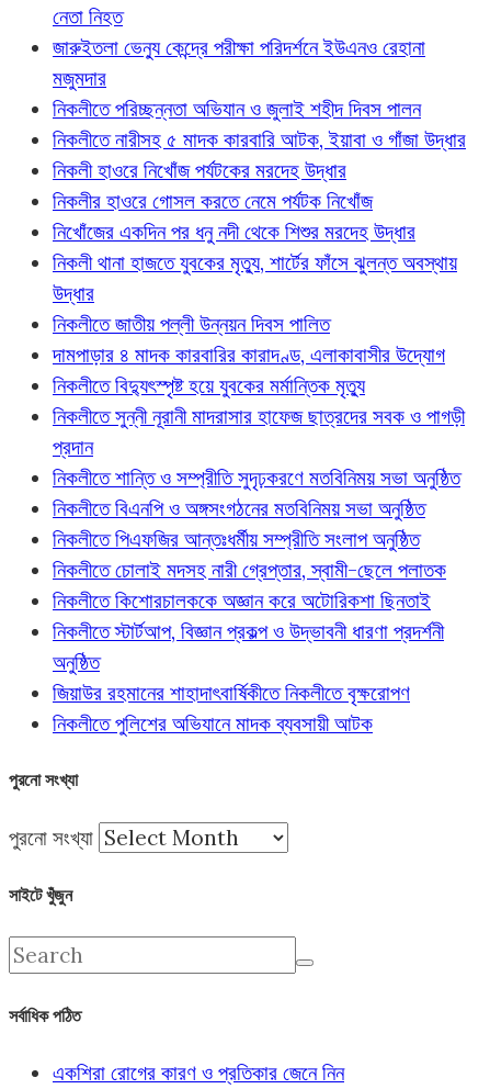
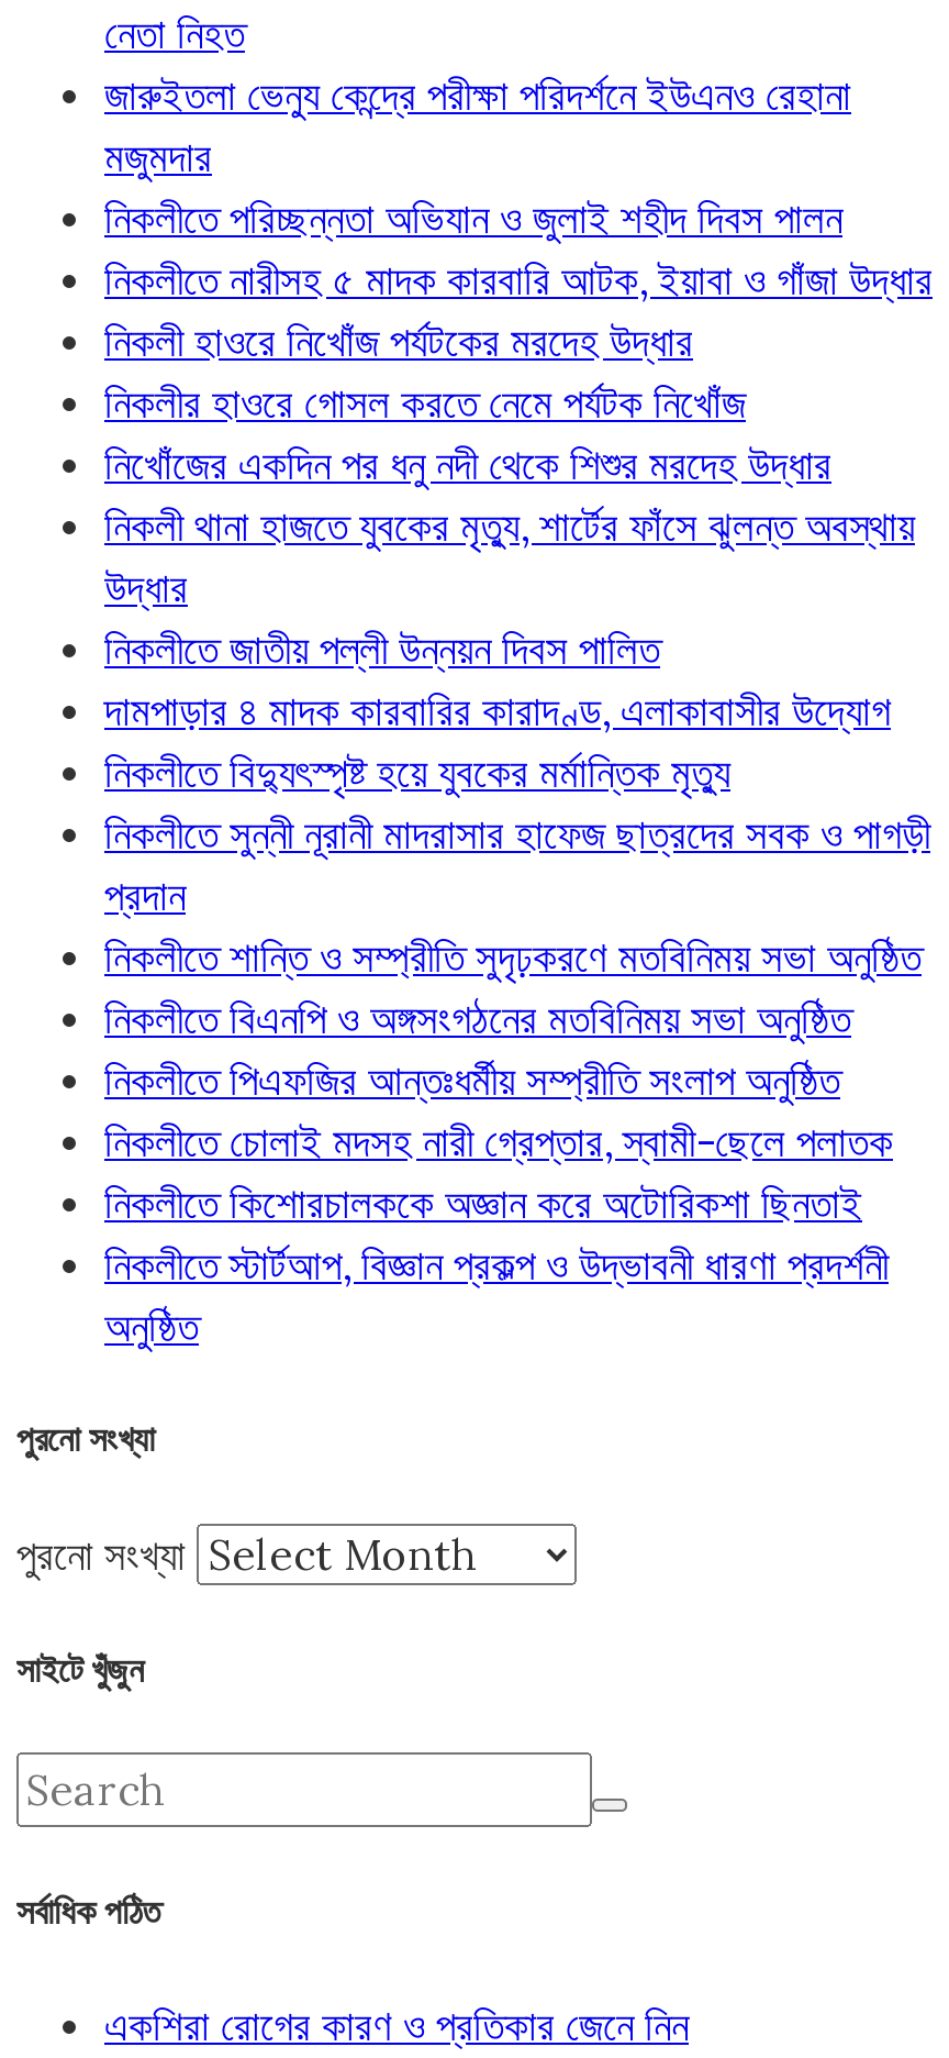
- জিয়াউর রহমানের শাহাদাৎবার্ষিকীতে নিকলীতে বৃক্ষরোপণ
- নিকলীতে পুলিশের অভিযানে মাদক ব্যবসায়ী আটক
